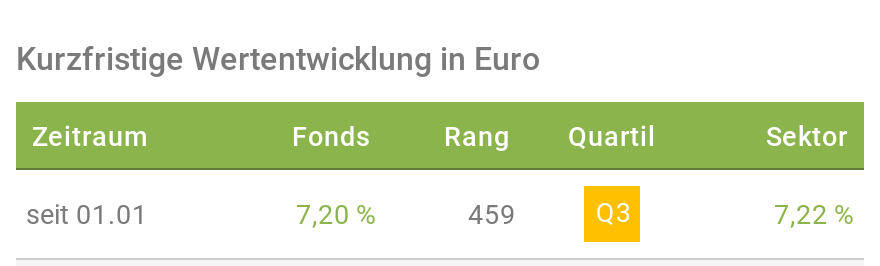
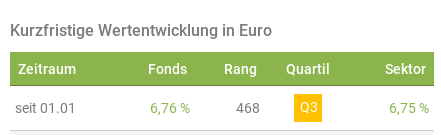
- 7,20 %
+ 6,76 %

- 459
+ 468

- 7,22 %
+ 6,75 %
